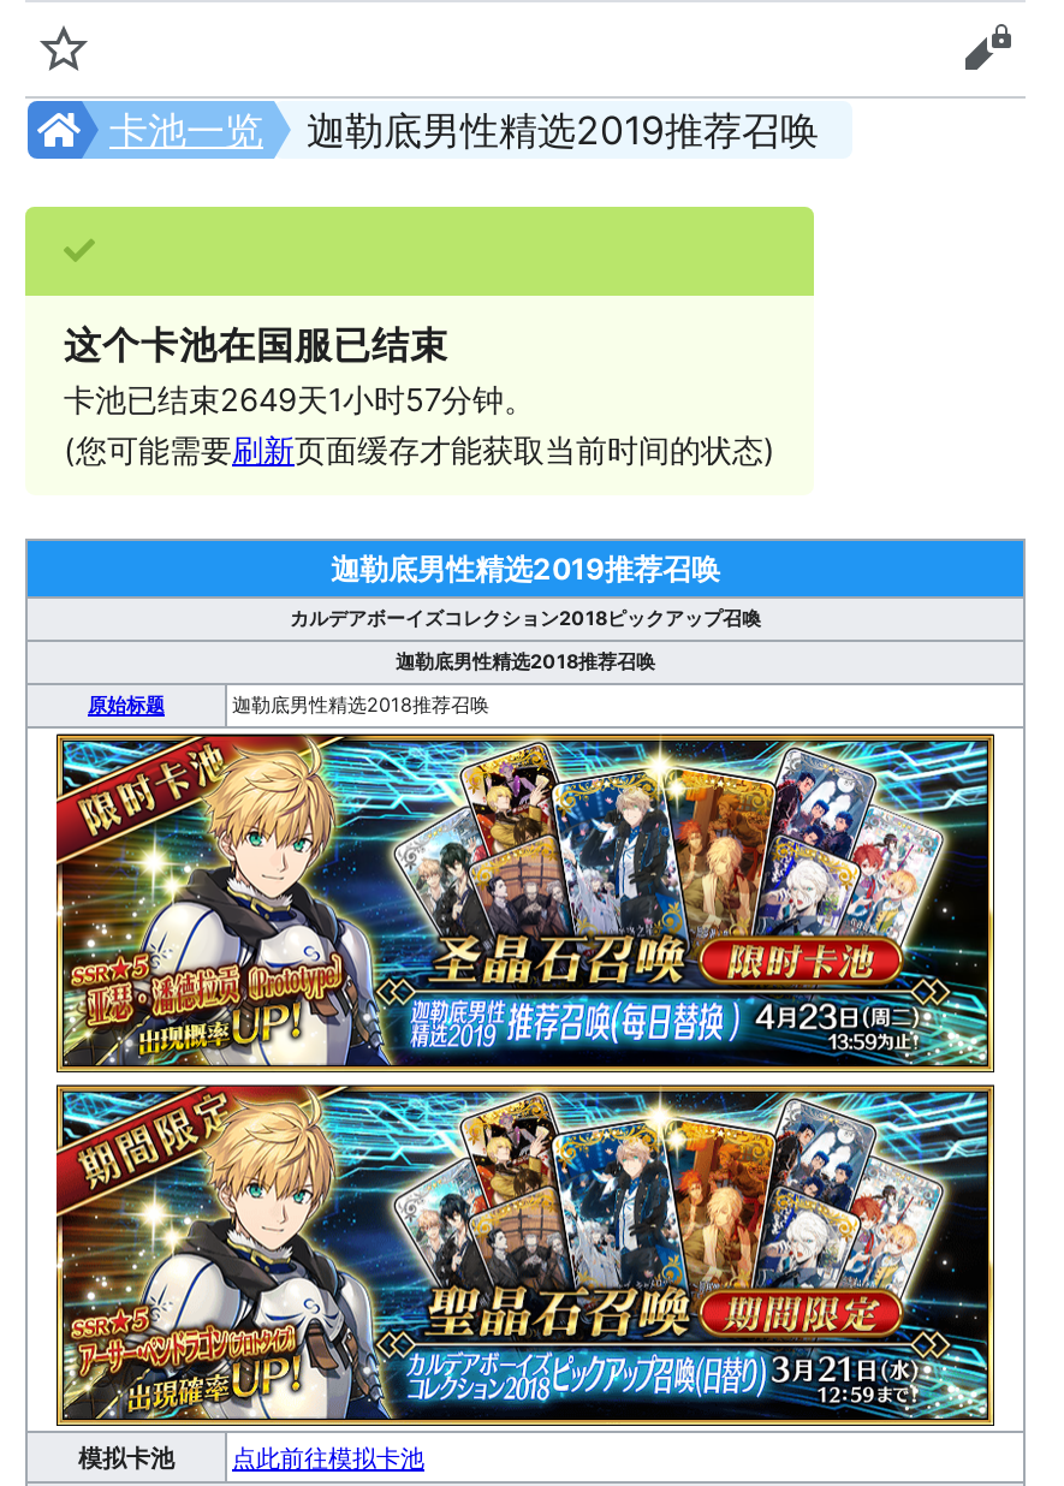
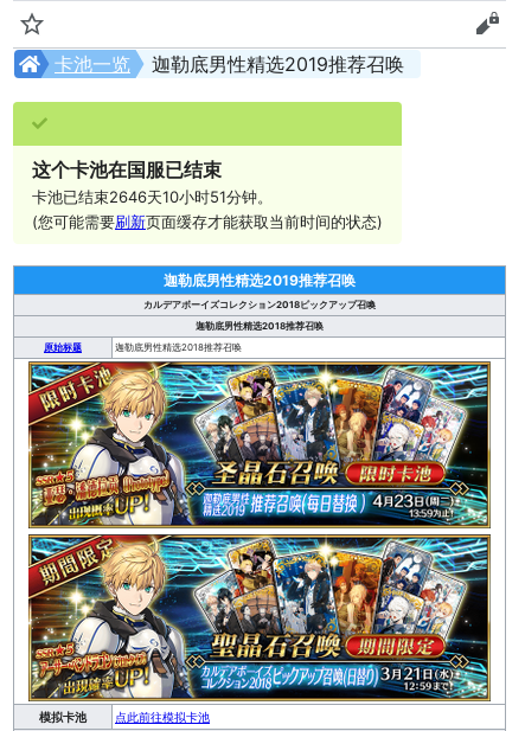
- 卡池已结束2649天1小时57分钟。
+ 卡池已结束2646天10小时51分钟。
